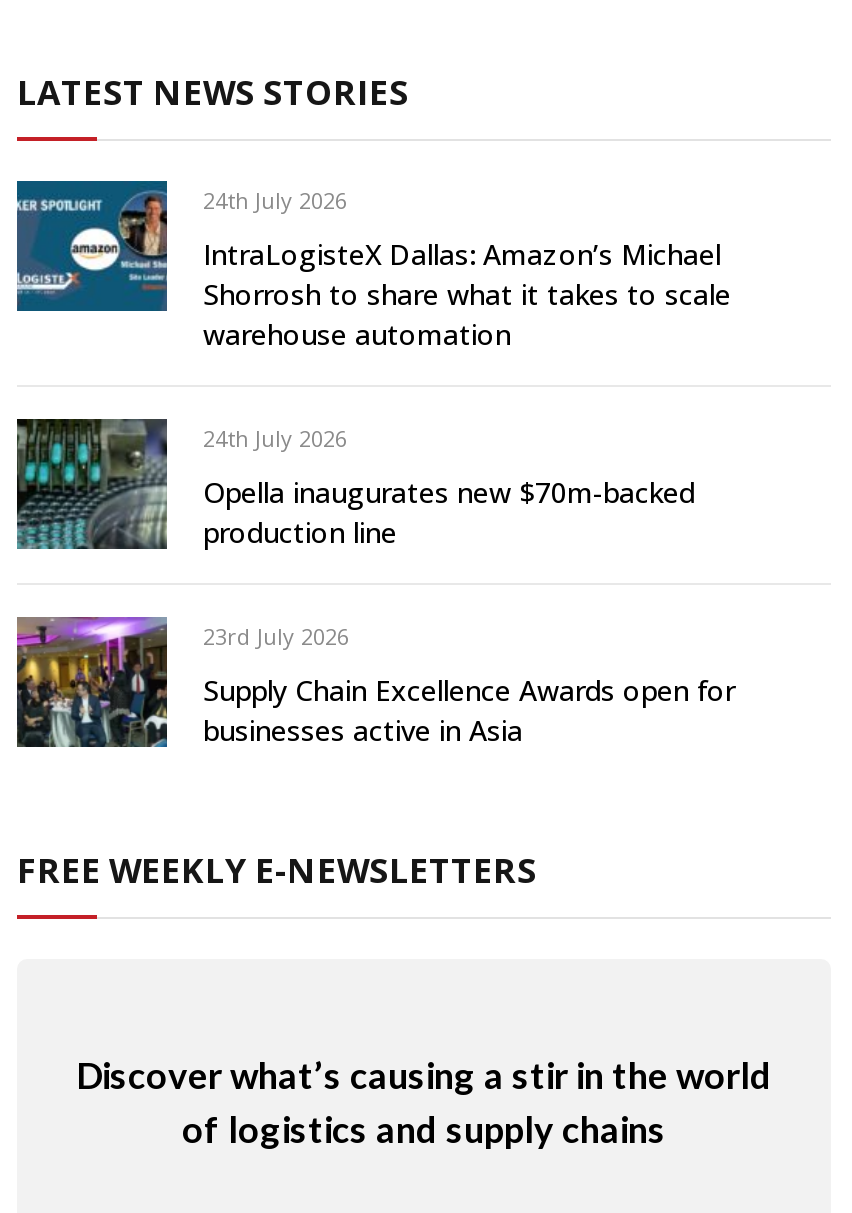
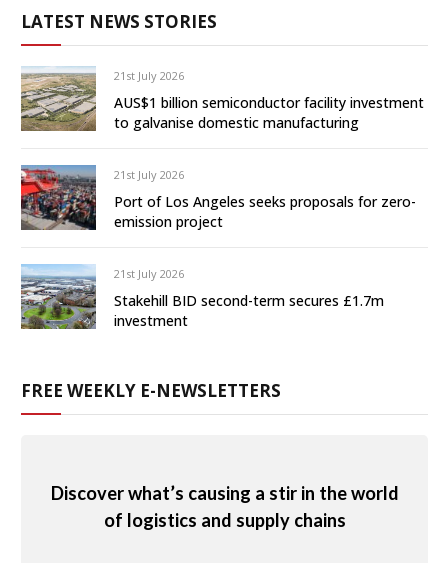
- [image]
- 24th July 2026
+ [image]
+ 21st July 2026

- IntraLogisteX Dallas: Amazon’s Michael
- Shorrosh to share what it takes to scale
- warehouse automation
+ AUS$1 billion semiconductor facility investment
+ to galvanise domestic manufacturing

- [image]
- 24th July 2026
+ [image]
+ 21st July 2026

- Opella inaugurates new $70m-backed
- production line
+ Port of Los Angeles seeks proposals for zero-
+ emission project

- [image]
- 23rd July 2026
+ [image]
+ 21st July 2026

- Supply Chain Excellence Awards open for
- businesses active in Asia
+ Stakehill BID second-term secures £1.7m
+ investment
